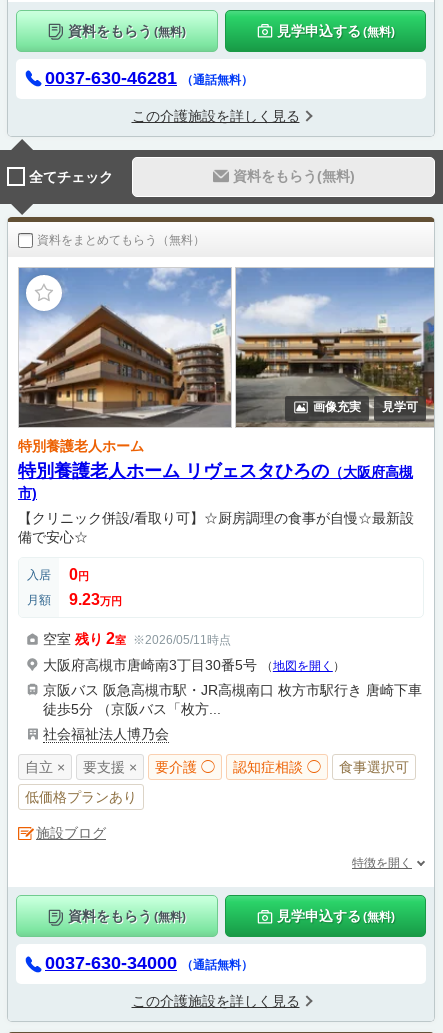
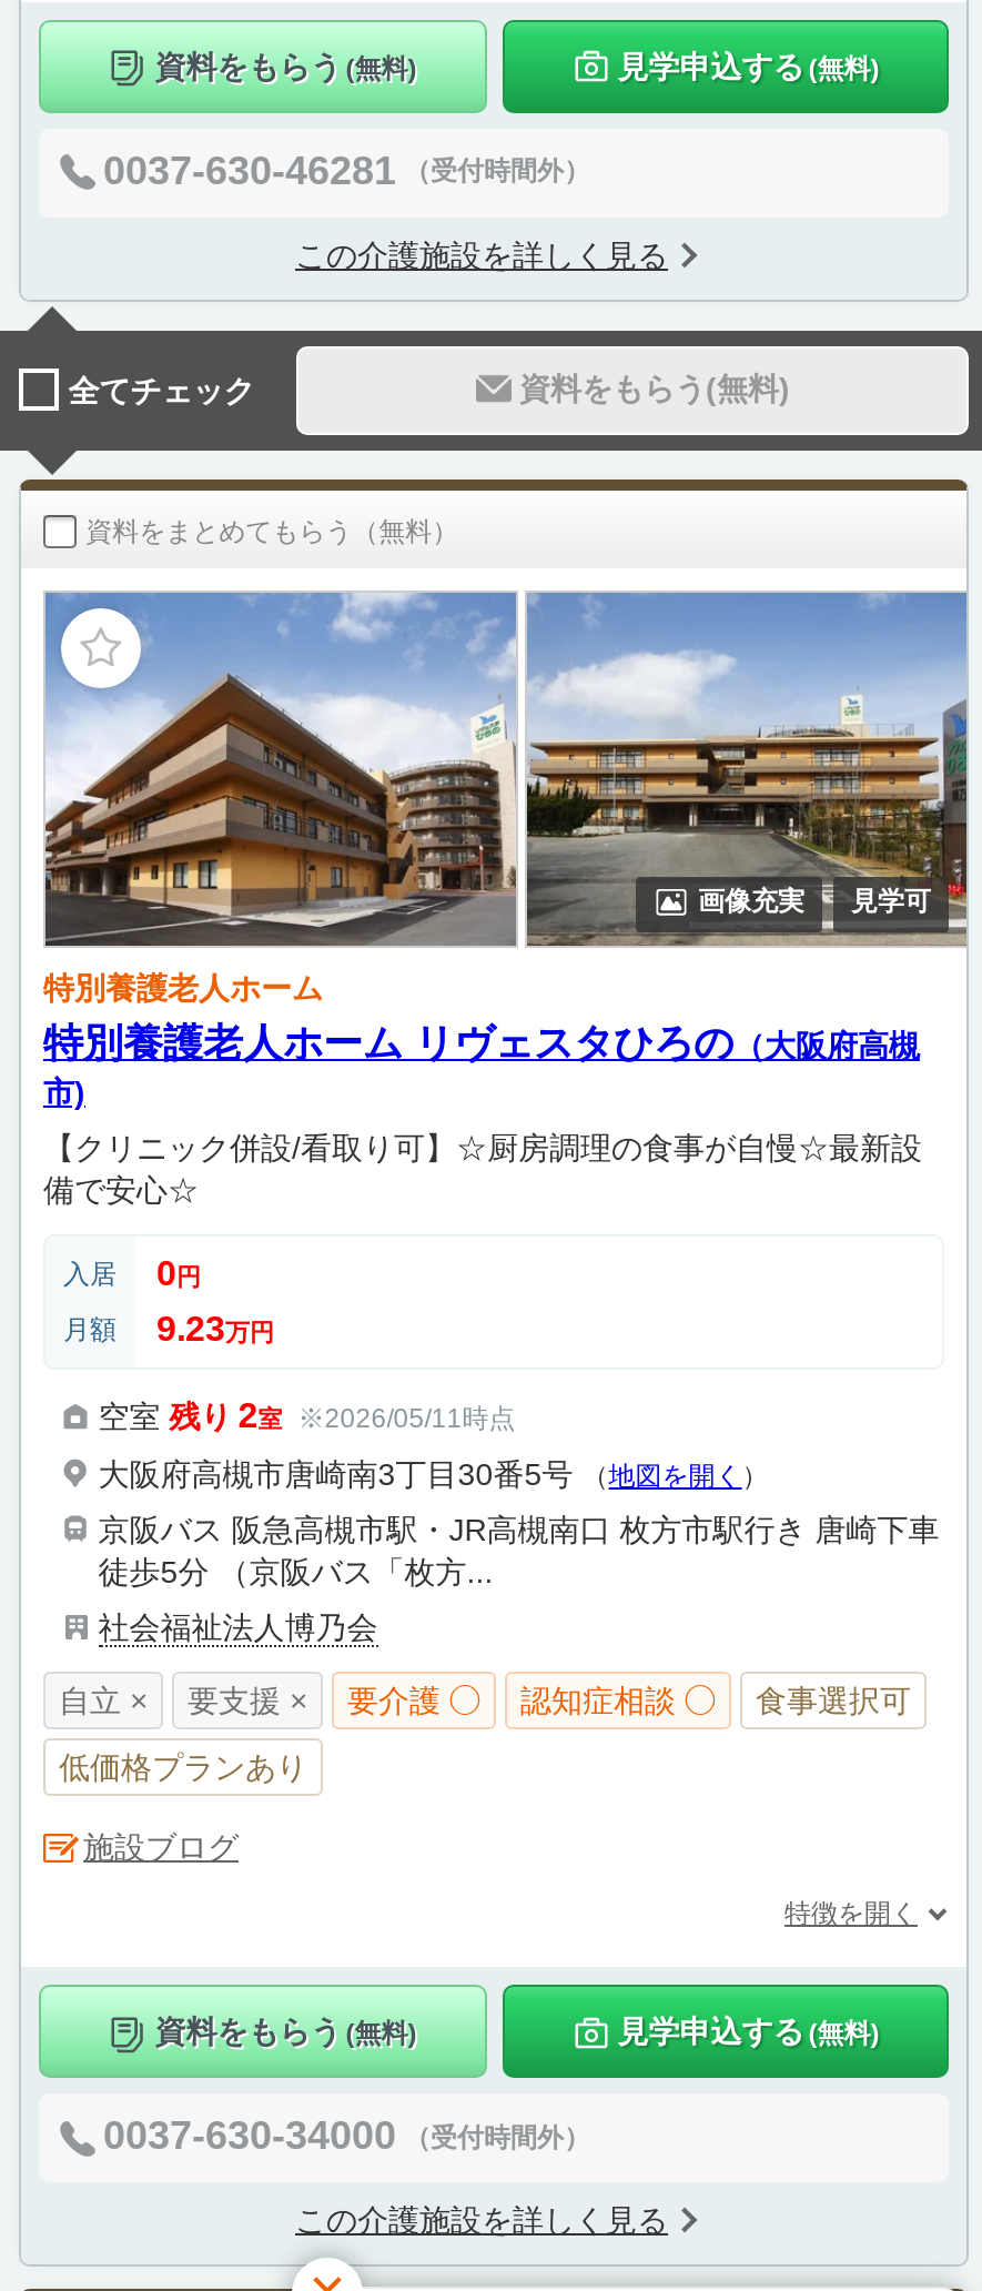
- 0037-630-46281 （通話無料）
+ 0037-630-46281 （受付時間外）

- 0037-630-34000 （通話無料）
+ 0037-630-34000 （受付時間外）
